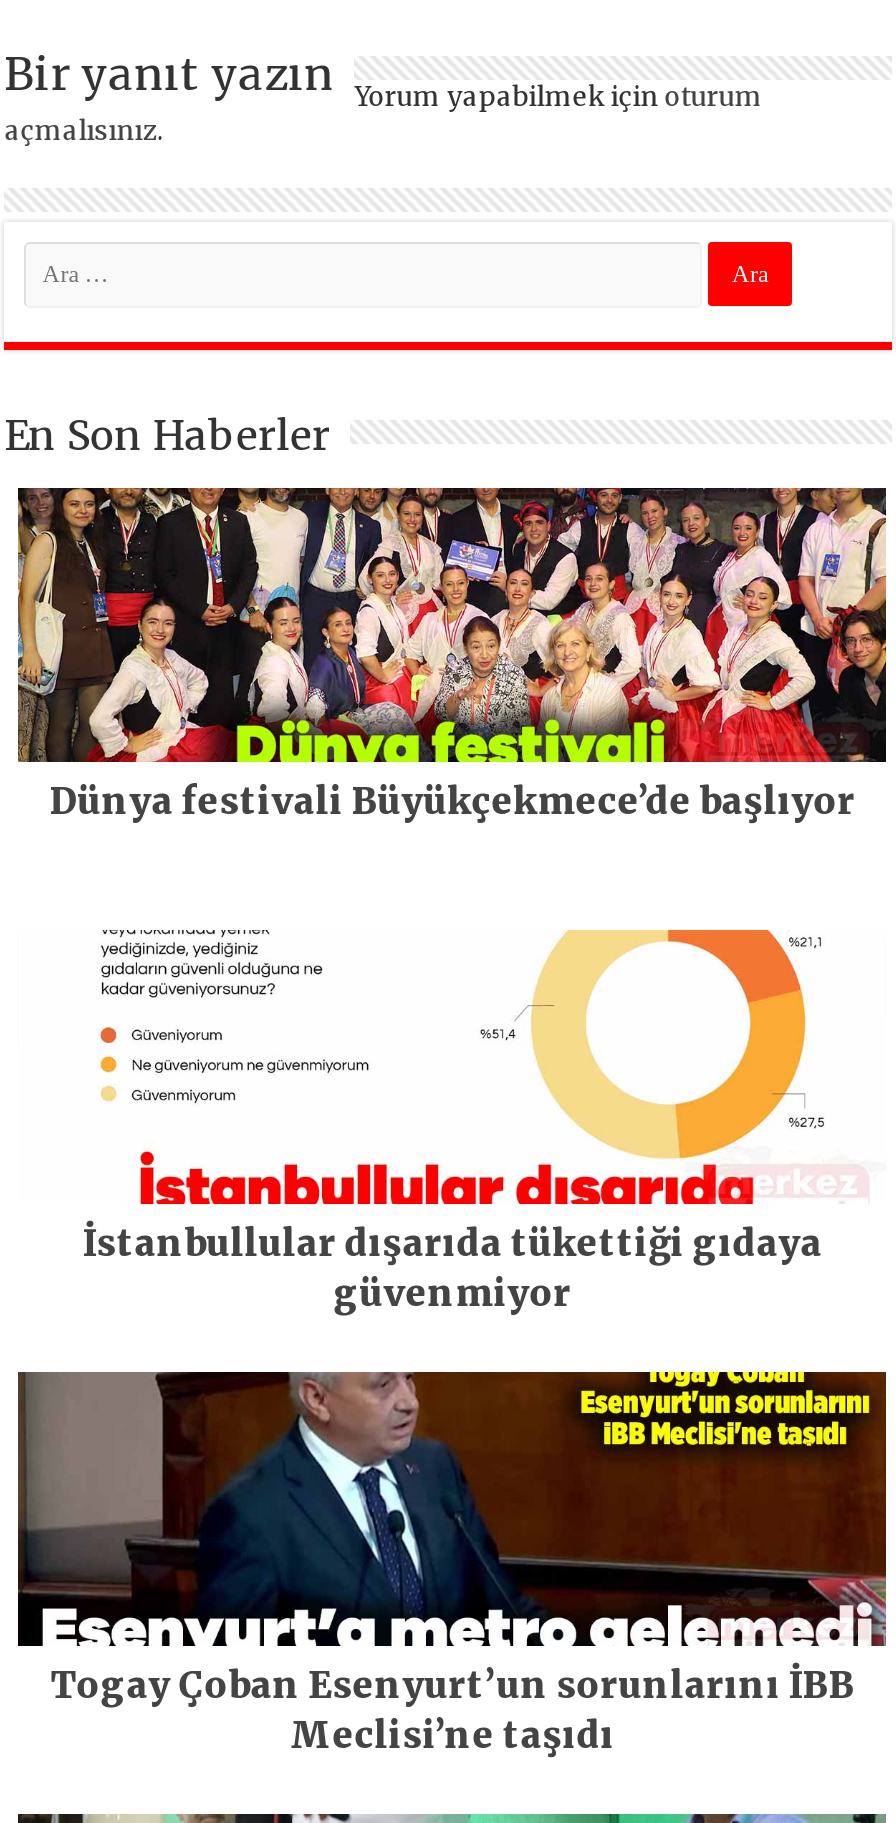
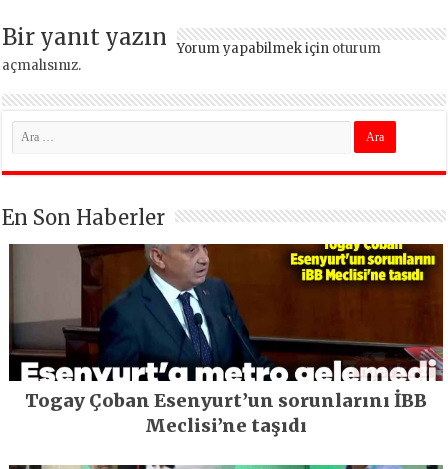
- [image]
- Dünya festivali Büyükçekmece’de başlıyor

- [image]
- İstanbullular dışarıda tükettiği gıdaya
- güvenmiyor
